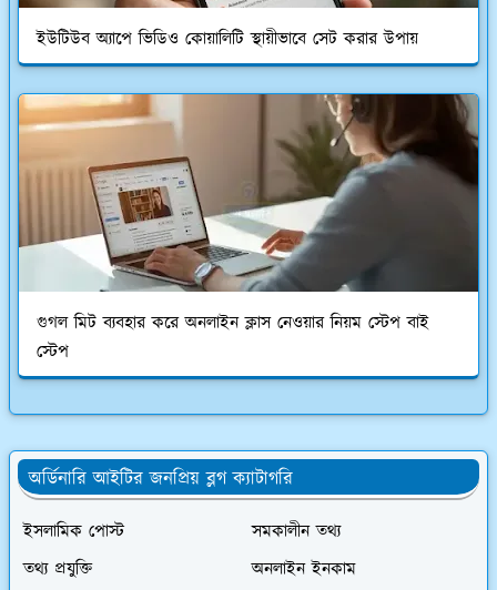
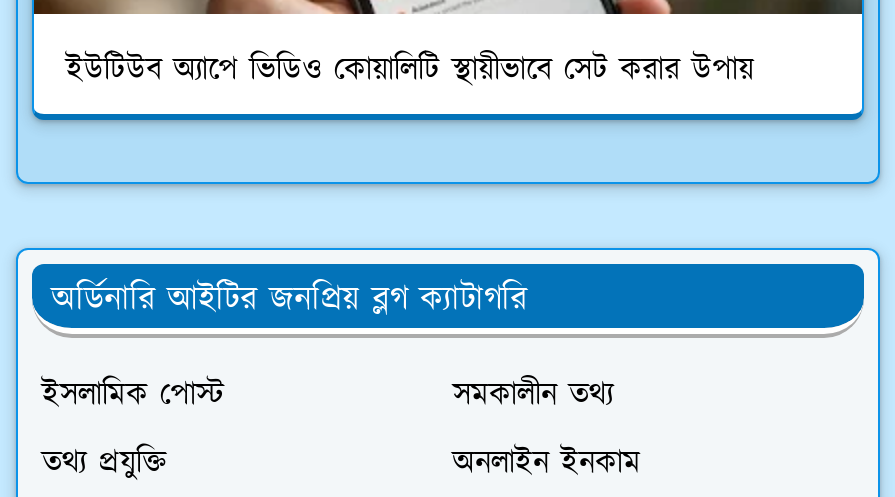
- [image]
- গুগল মিট ব্যবহার করে অনলাইন ক্লাস নেওয়ার নিয়ম স্টেপ বাই
- স্টেপ
